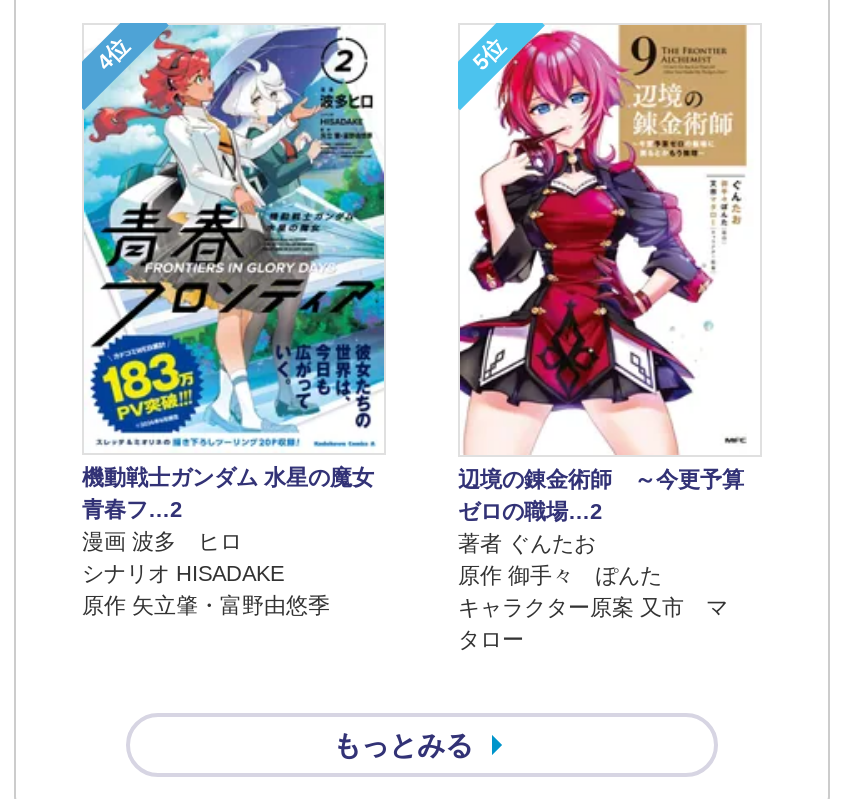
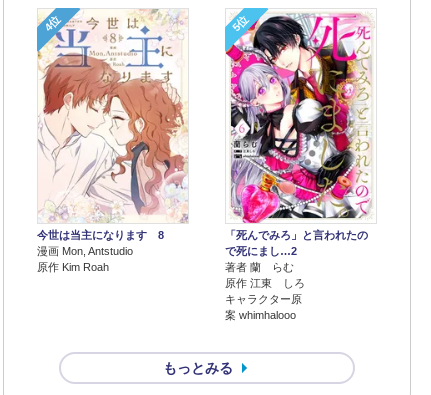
- [image]
- 機動戦士ガンダム 水星の魔女
- 青春フ…2
- 漫画 波多 ヒロ
- シナリオ HISADAKE
- 原作 矢立肇・富野由悠季
+ [image]
+ 今世は当主になります 8
+ 漫画 Mon, Antstudio
+ 原作 Kim Roah

- [image]
- 辺境の錬金術師 ～今更予算
- ゼロの職場…2
- 著者 ぐんたお
- 原作 御手々 ぽんた
- キャラクター原案 又市 マ
- タロー
+ [image]
+ 「死んでみろ」と言われたの
+ で死にまし…2
+ 著者 蘭 らむ
+ 原作 江東 しろ
+ キャラクター原
+ 案 whimhalooo
